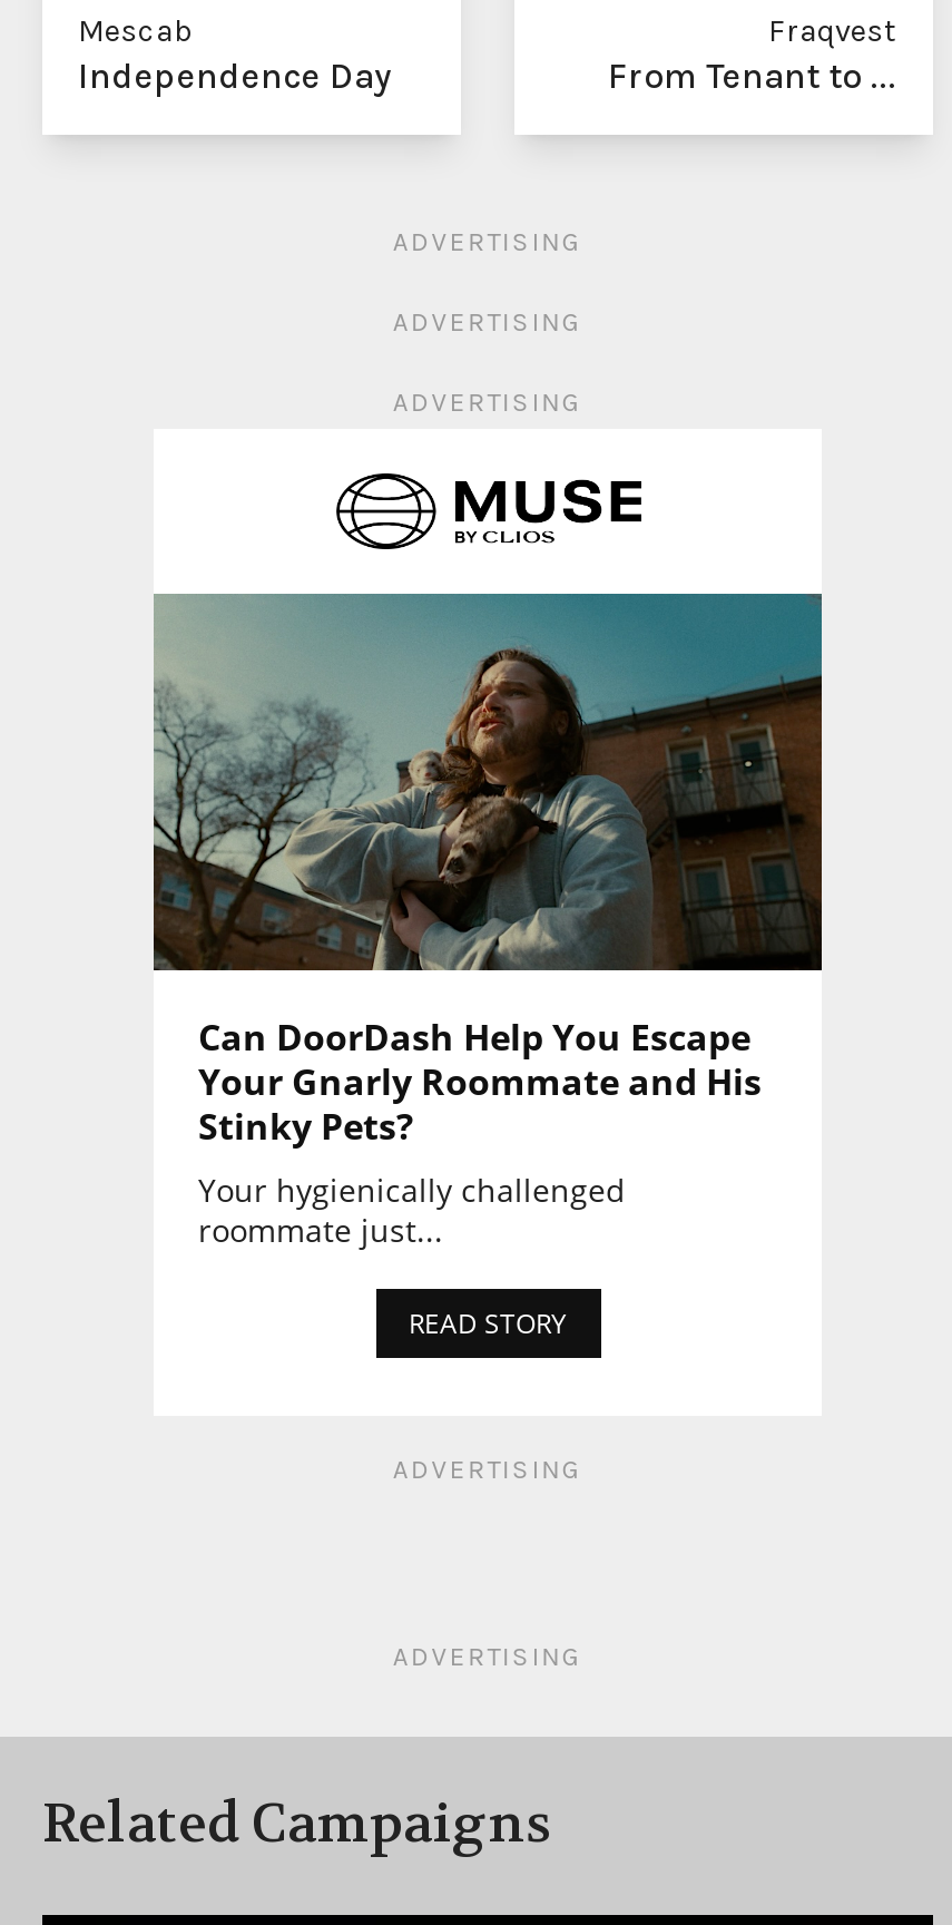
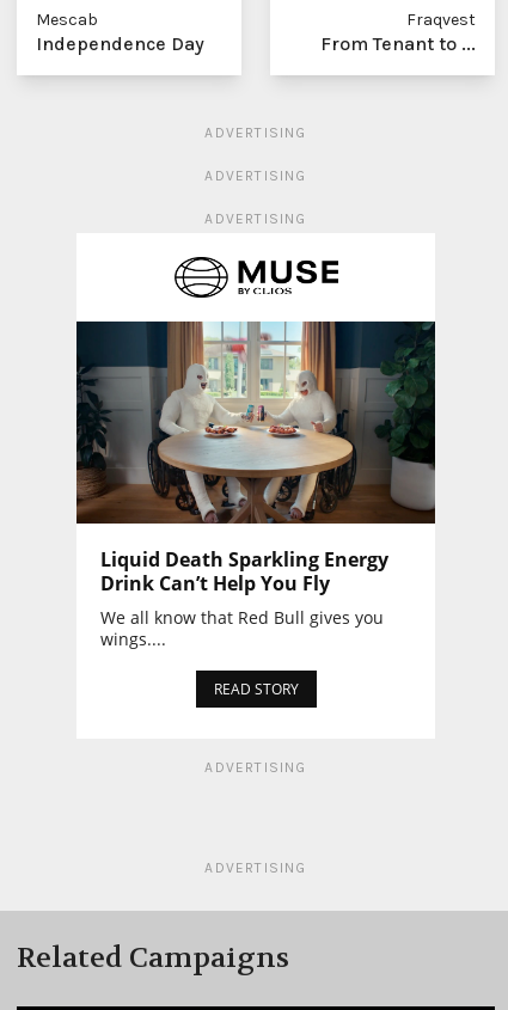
- [image]
- Can DoorDash Help You Escape
- Your Gnarly Roommate and His
- Stinky Pets?
- Your hygienically challenged
- roommate just...
+ [image]
+ Liquid Death Sparkling Energy
+ Drink Can’t Help You Fly
+ We all know that Red Bull gives you
+ wings....
